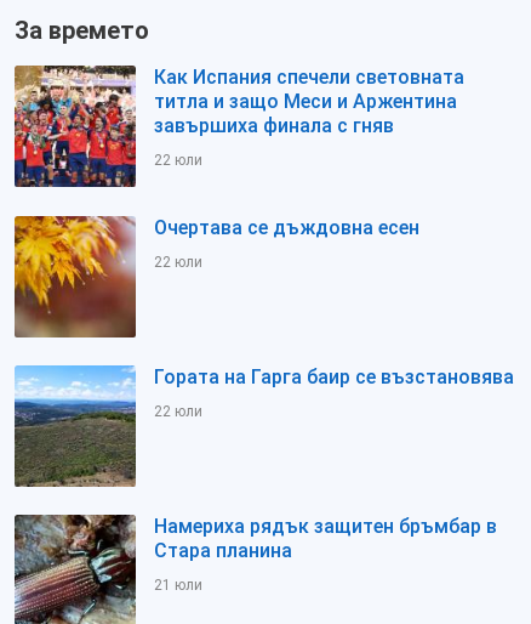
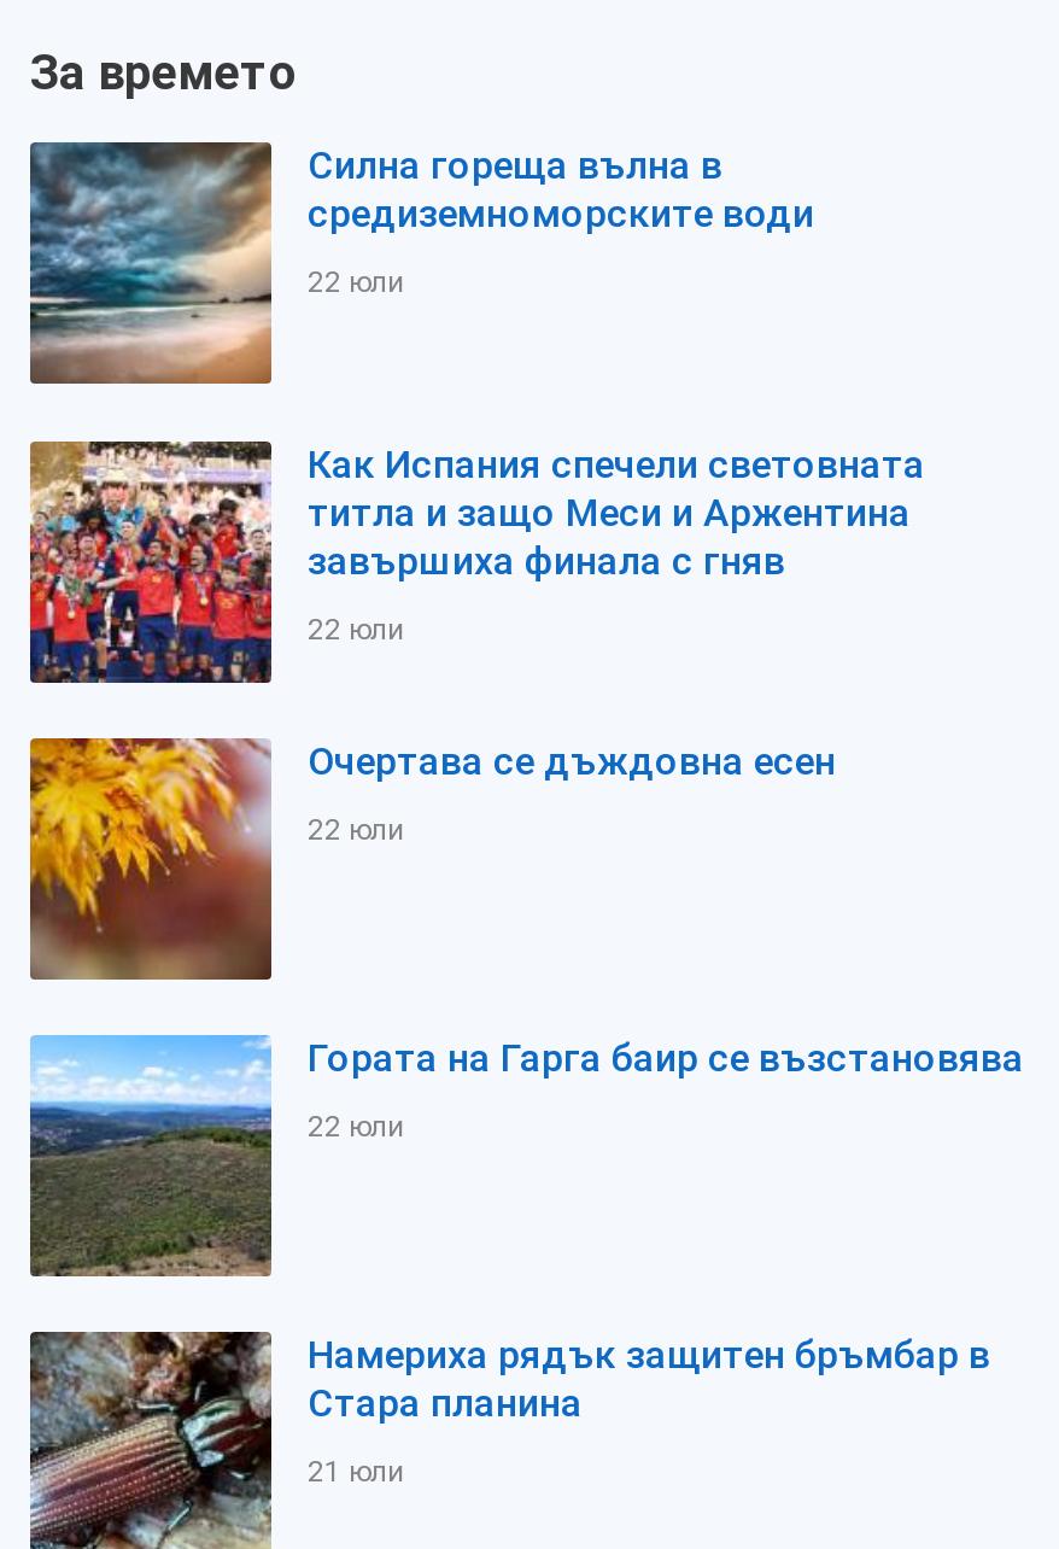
+ [image]
+ Силна гореща вълна в
+ средиземноморските води
+ 22 юли
